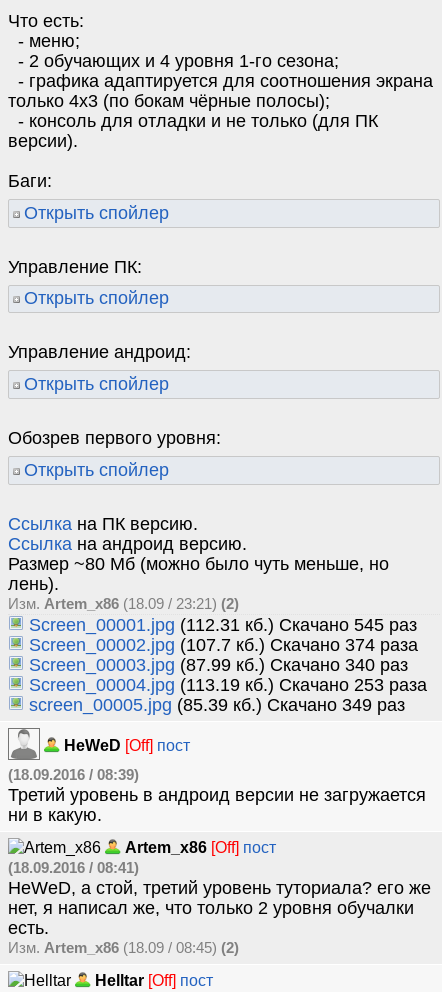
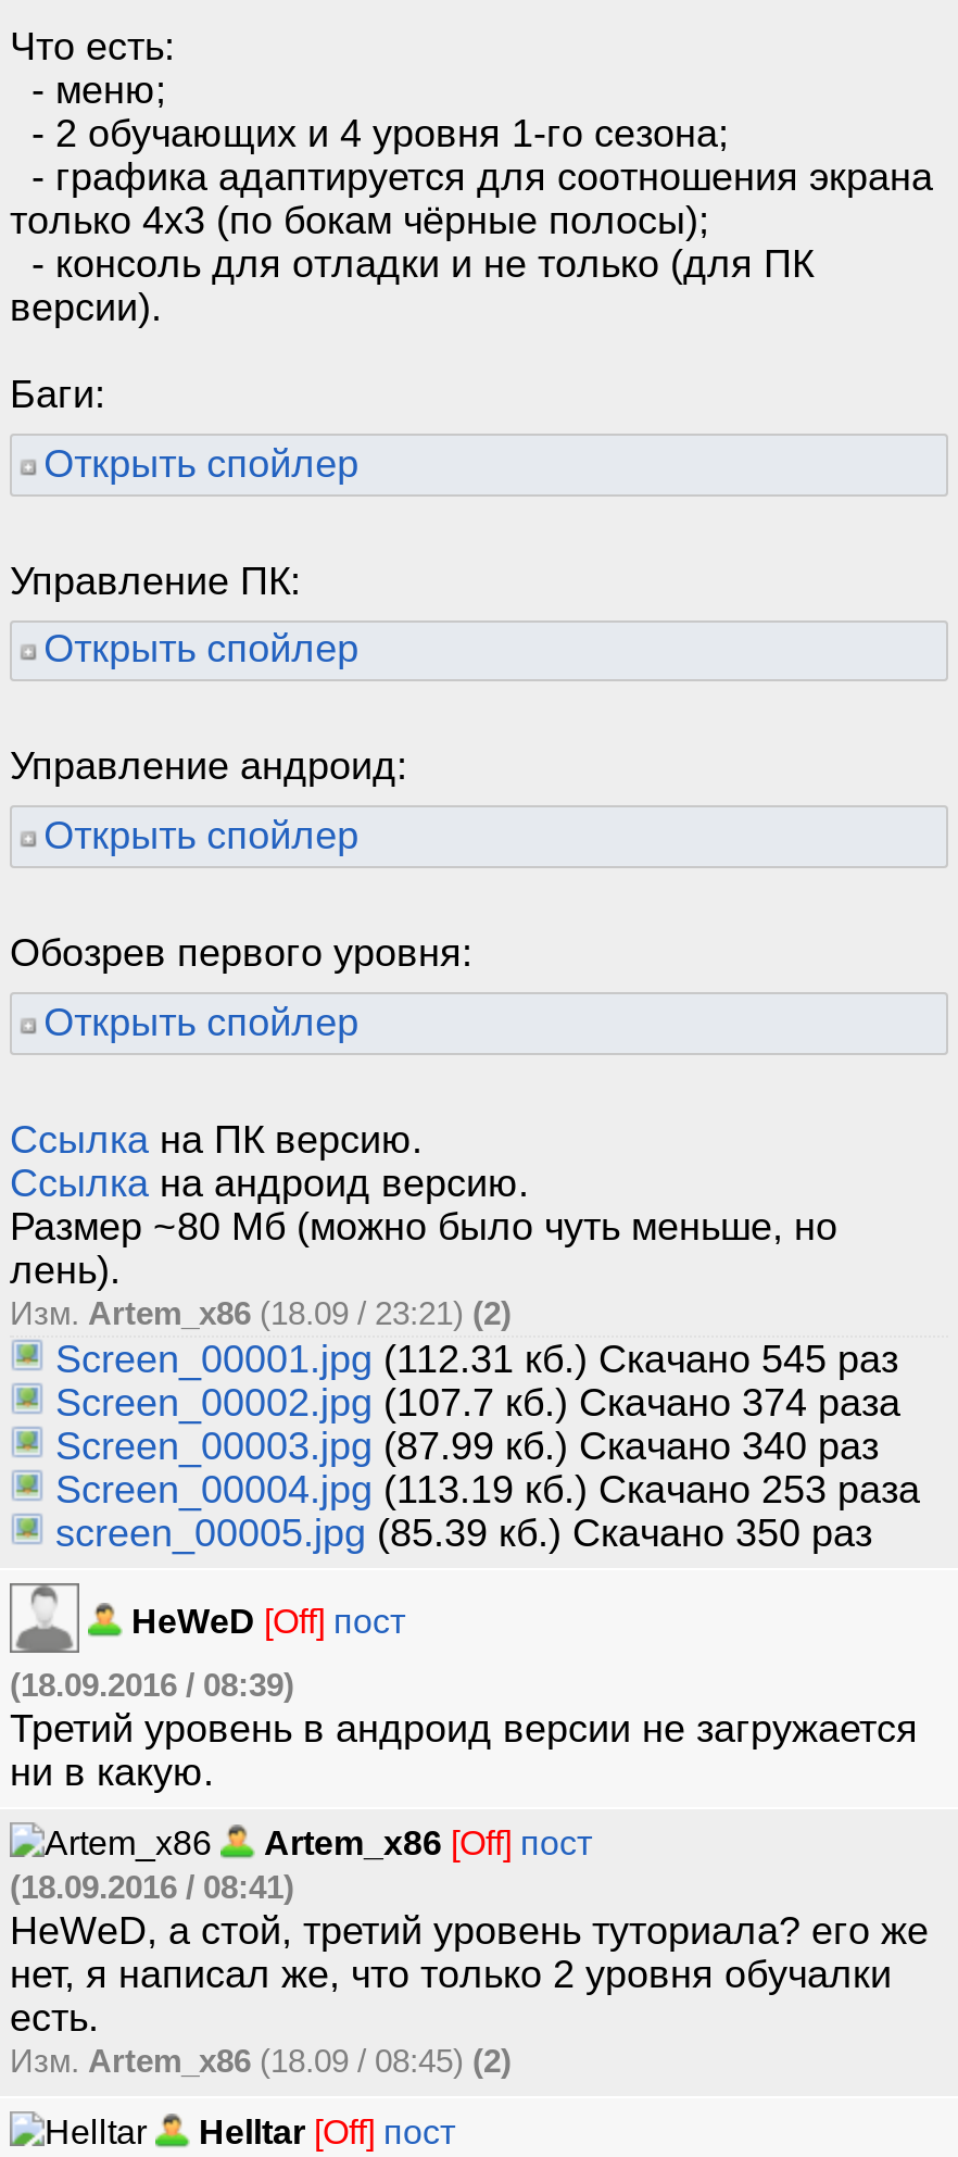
- screen_00005.jpg (85.39 кб.) Скачано 349 раз
+ screen_00005.jpg (85.39 кб.) Скачано 350 раз
